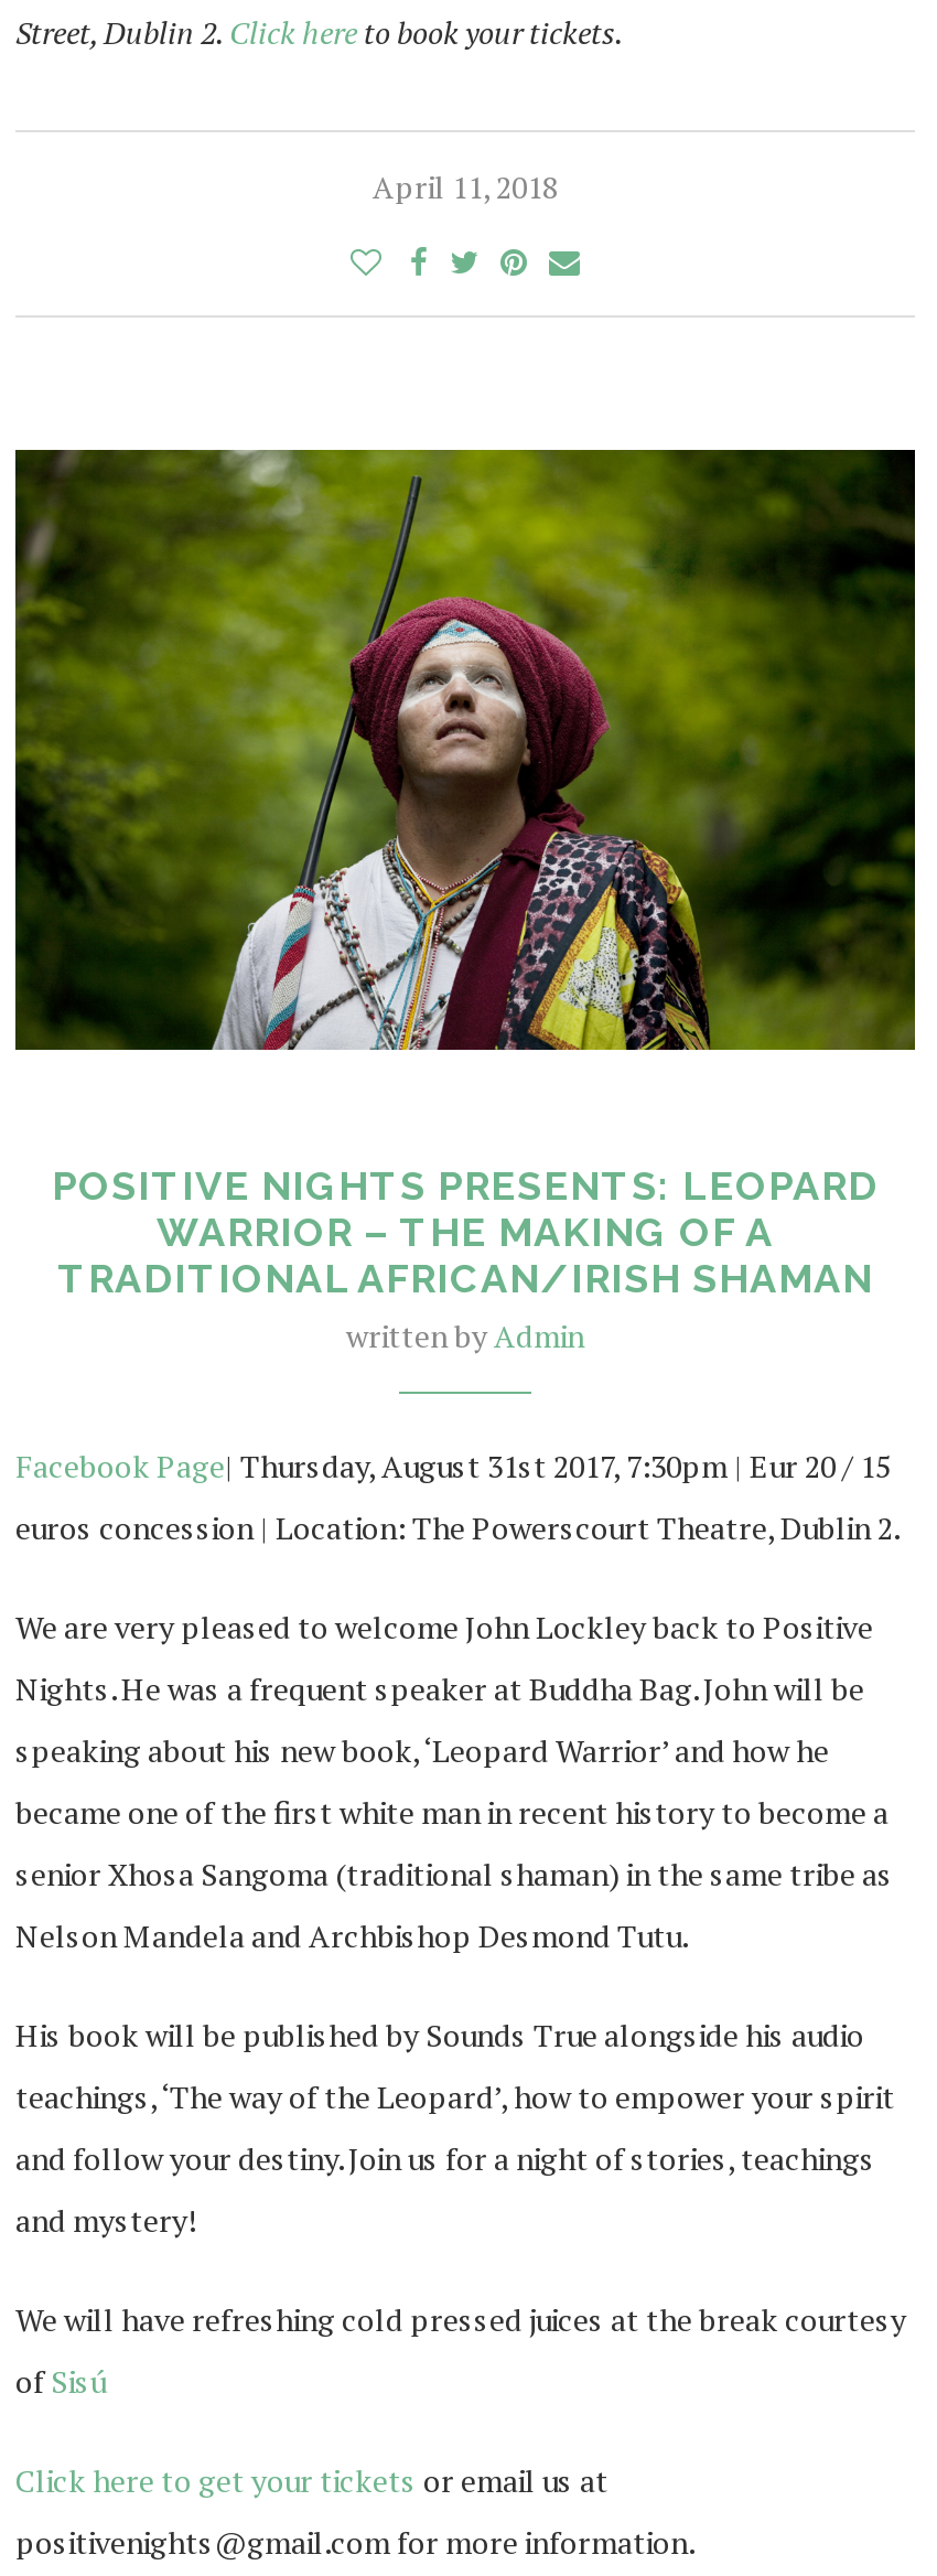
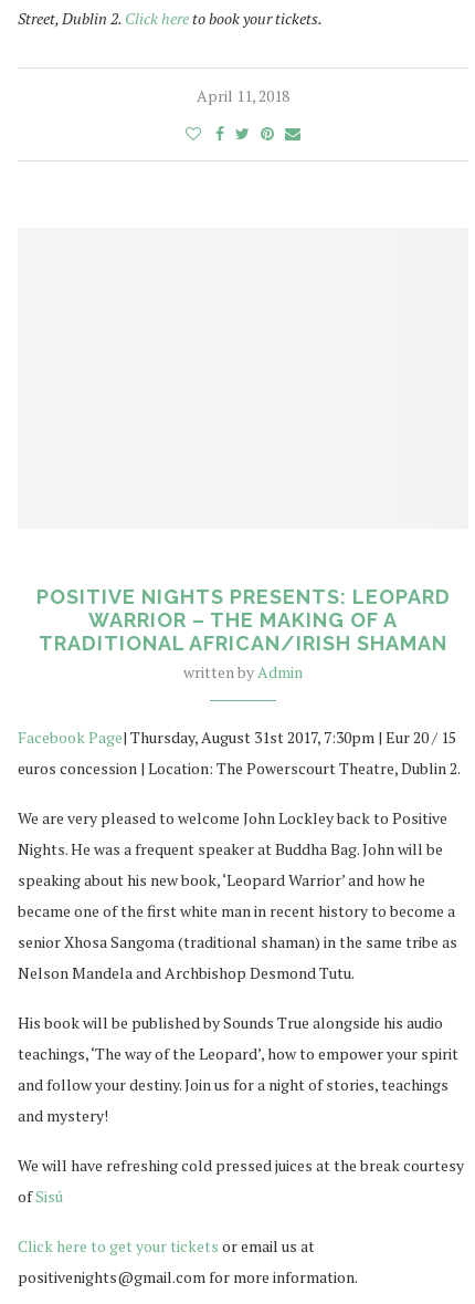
- [image]
